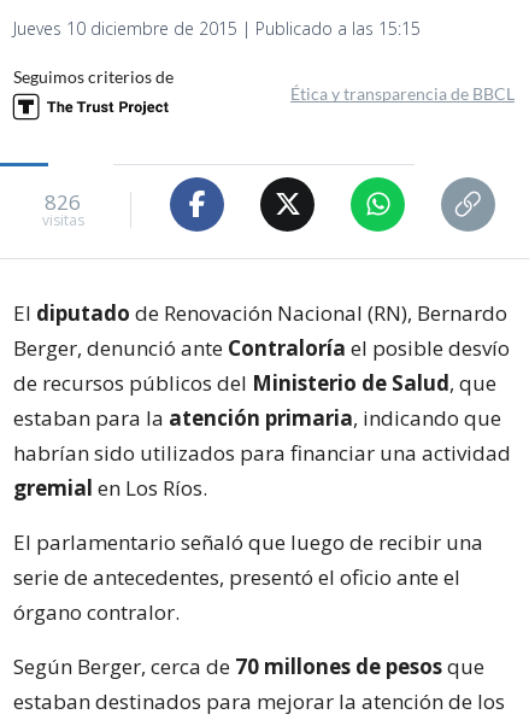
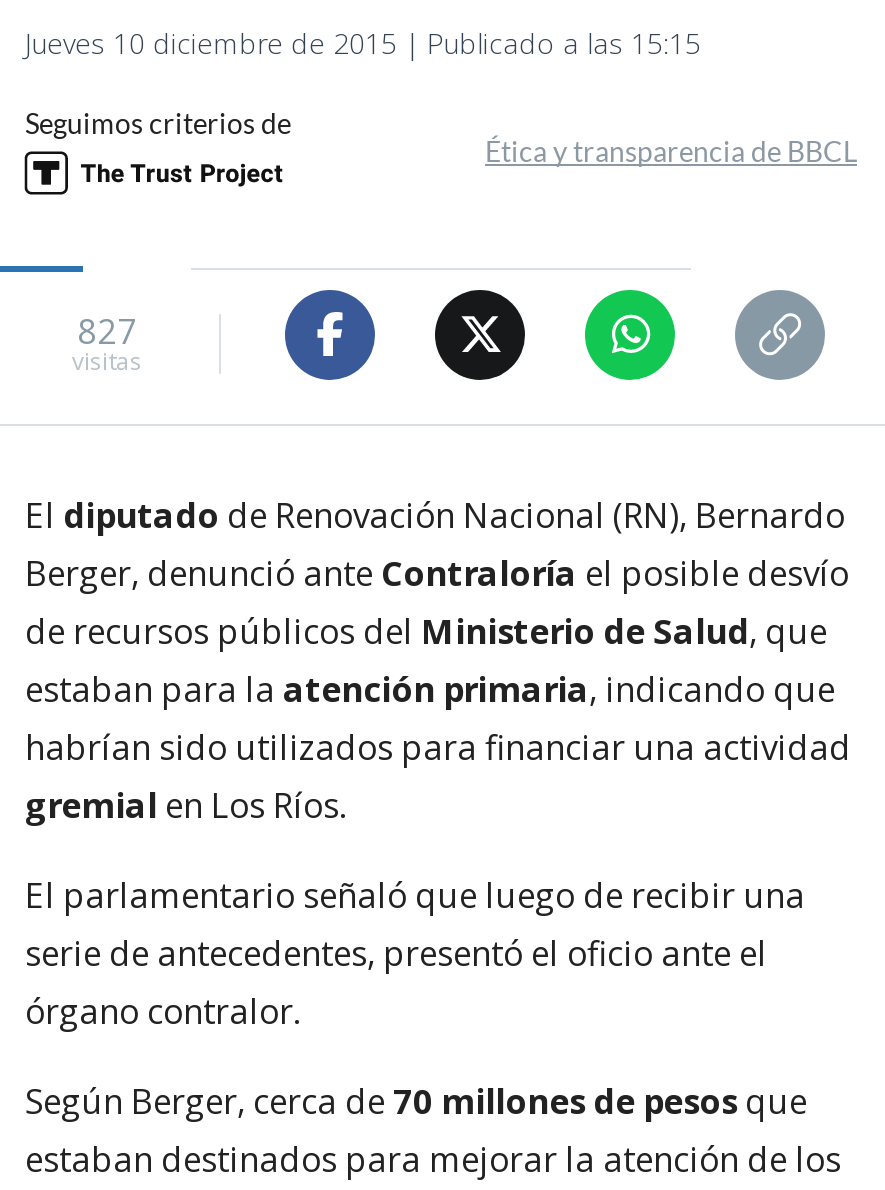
- 826
+ 827
